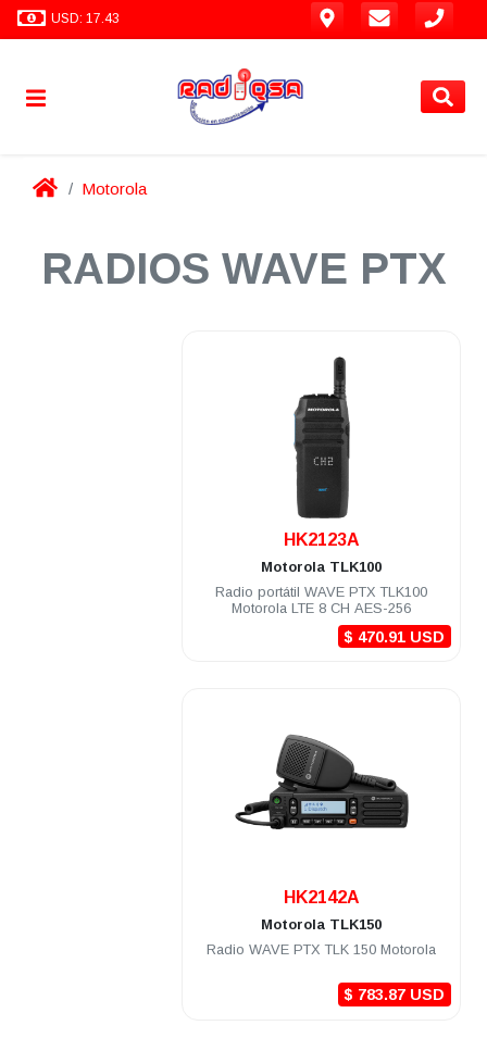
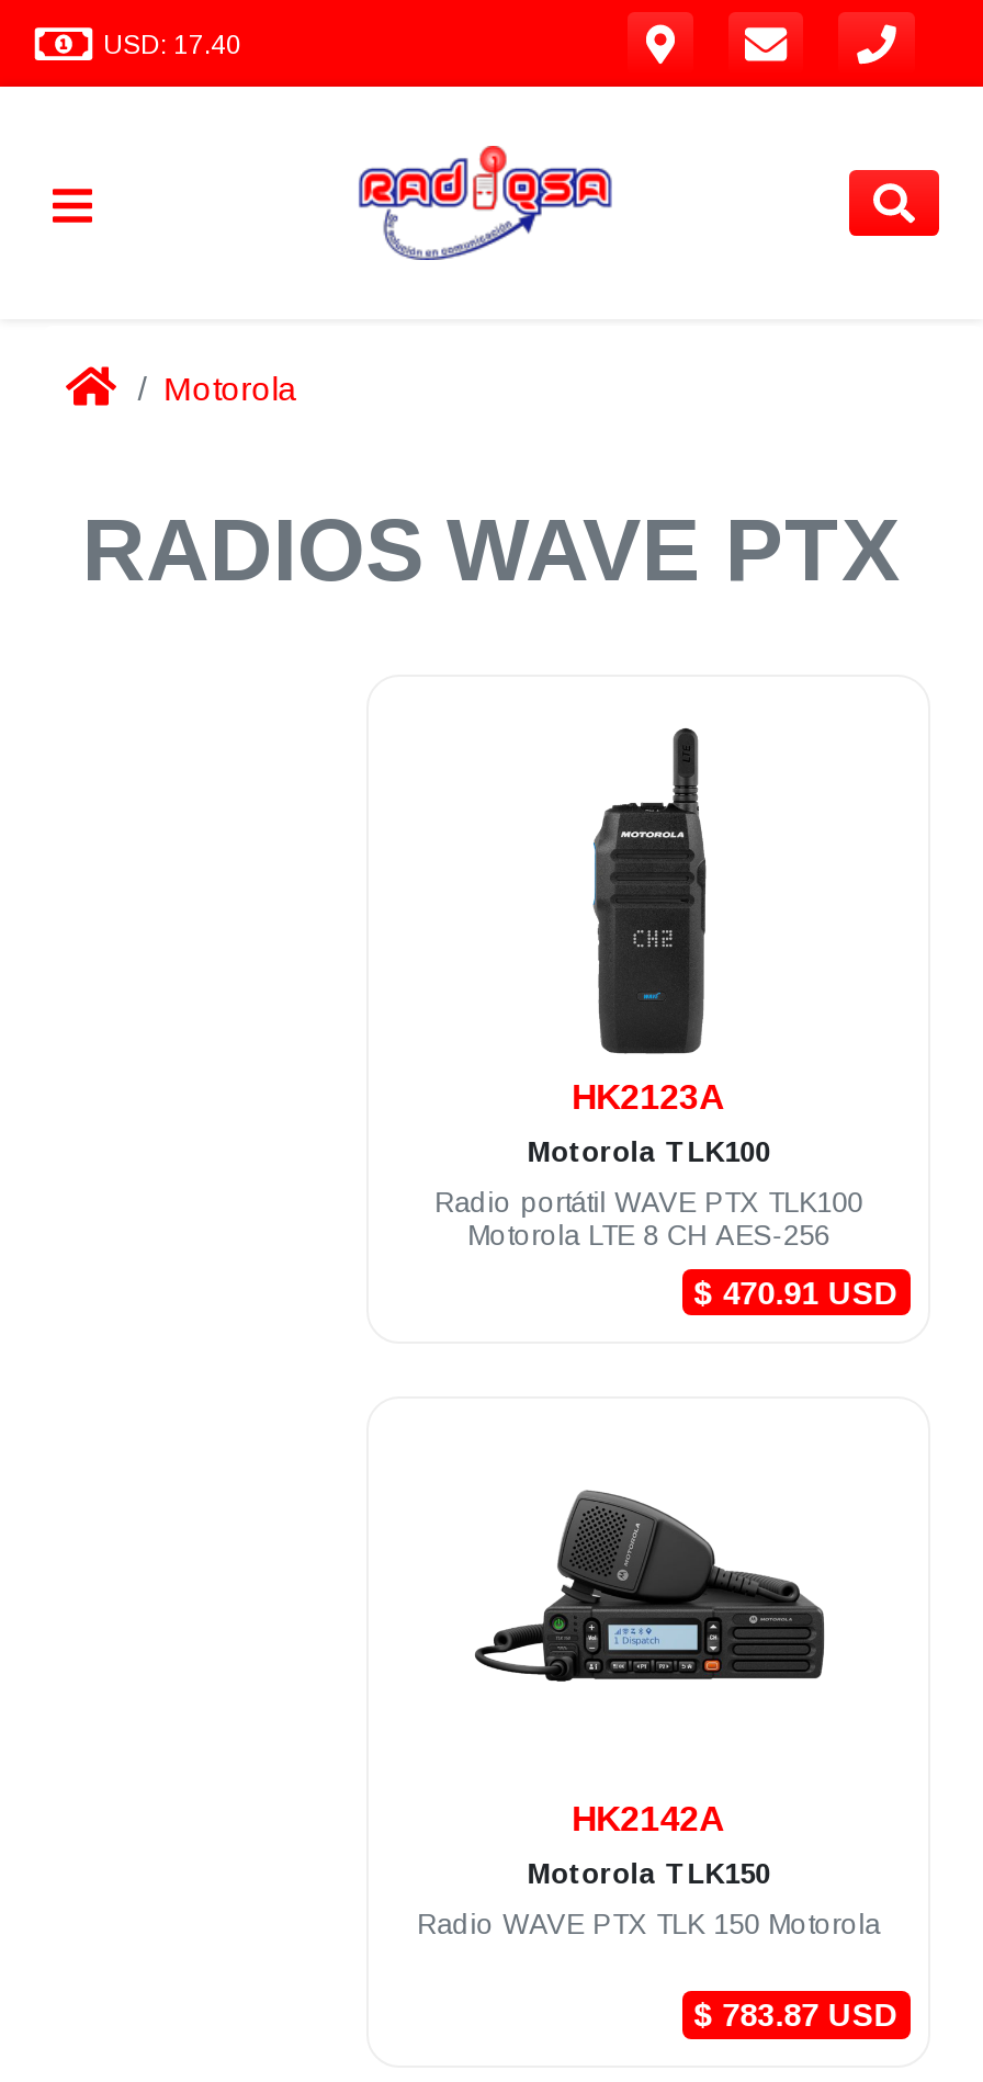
- USD: 17.43
+ USD: 17.40
